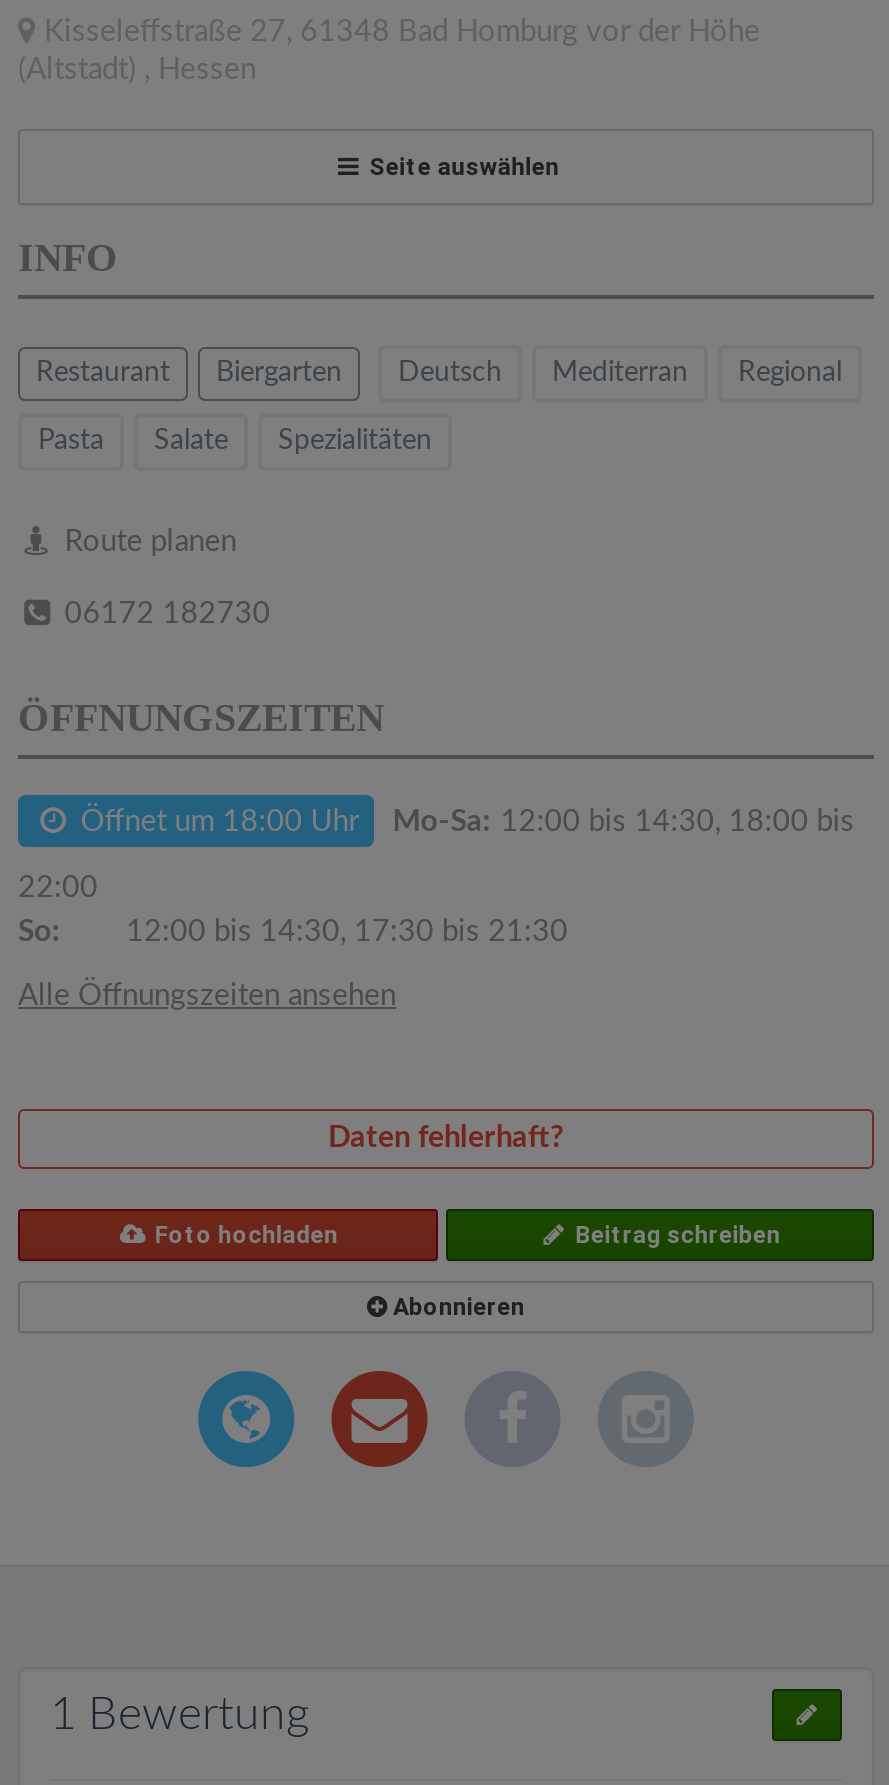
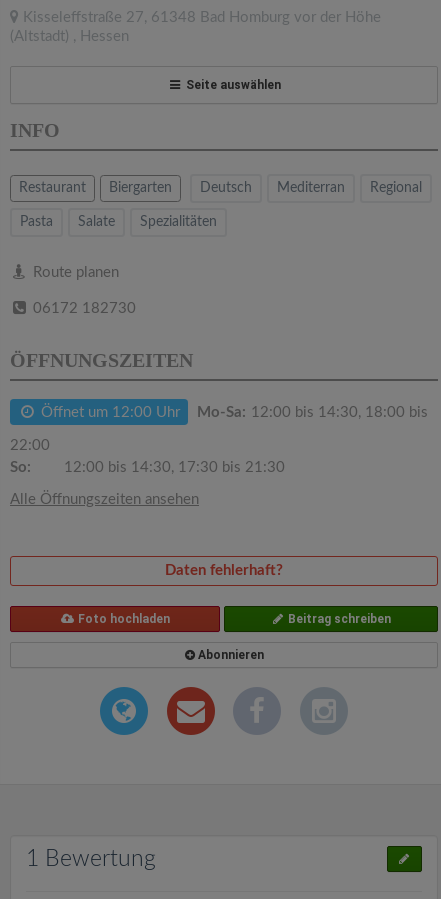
- Öffnet um 18:00 Uhr Mo-Sa: 12:00 bis 14:30, 18:00 bis
+ Öffnet um 12:00 Uhr Mo-Sa: 12:00 bis 14:30, 18:00 bis
